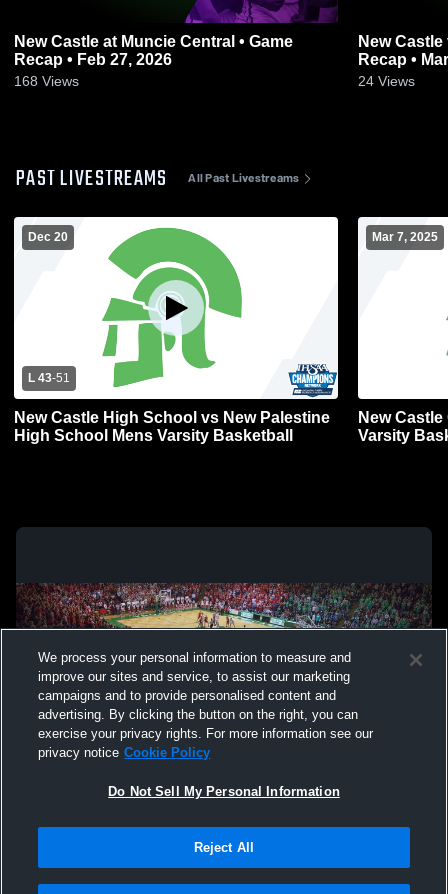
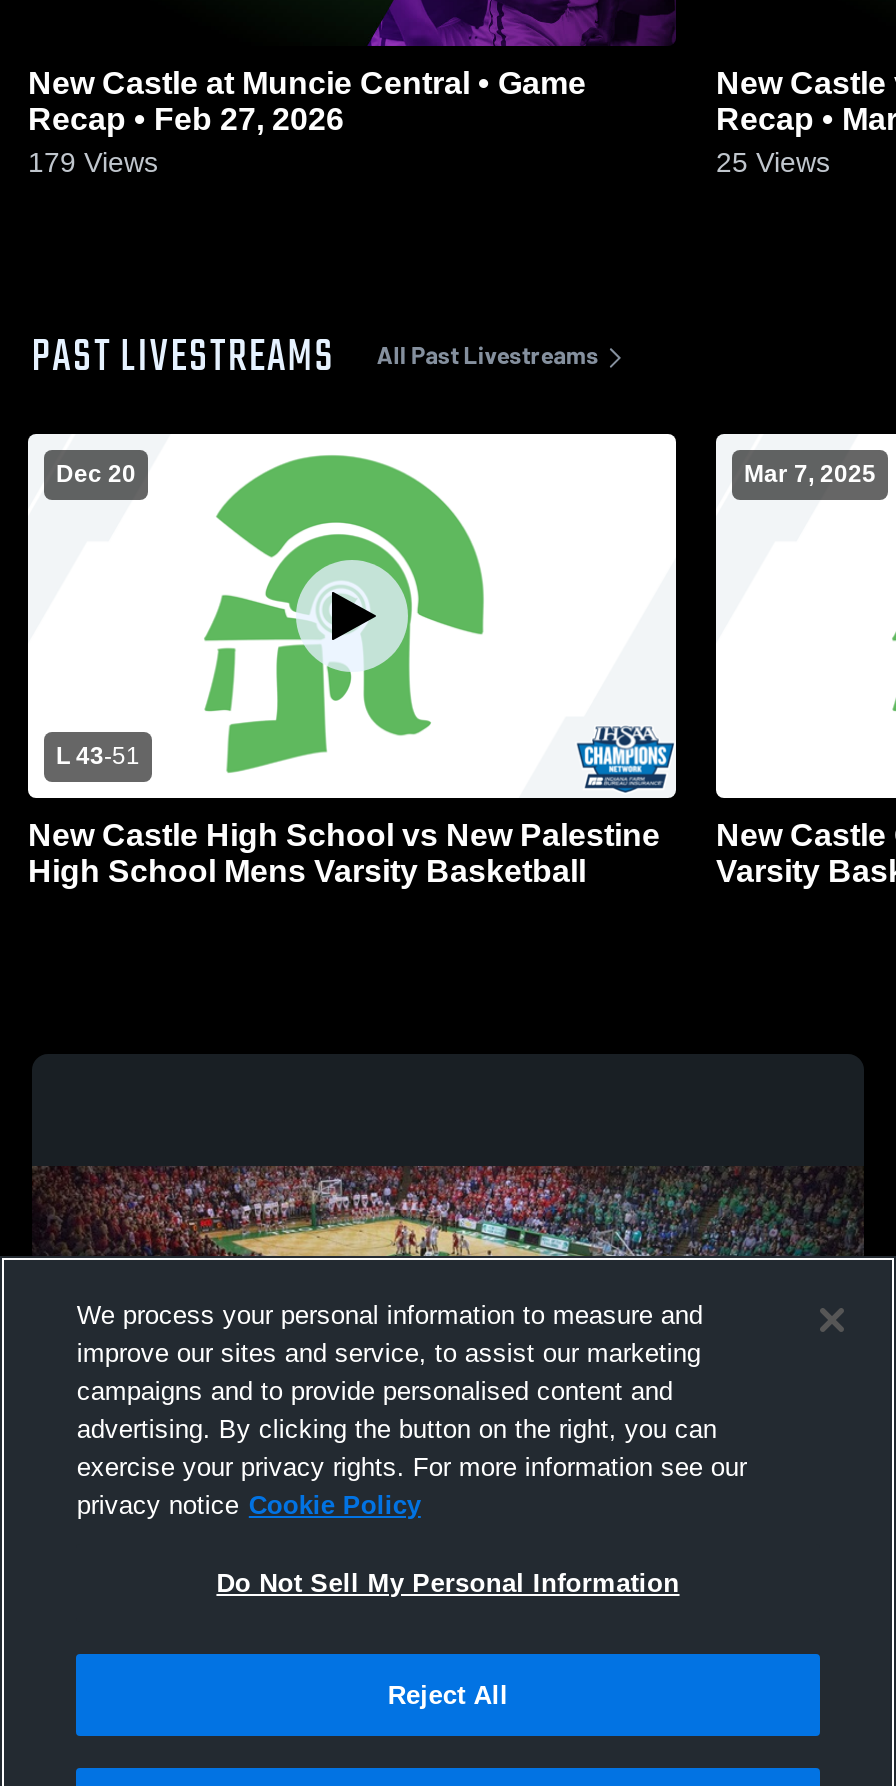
- 168 Views
+ 179 Views

- 24 Views
+ 25 Views
